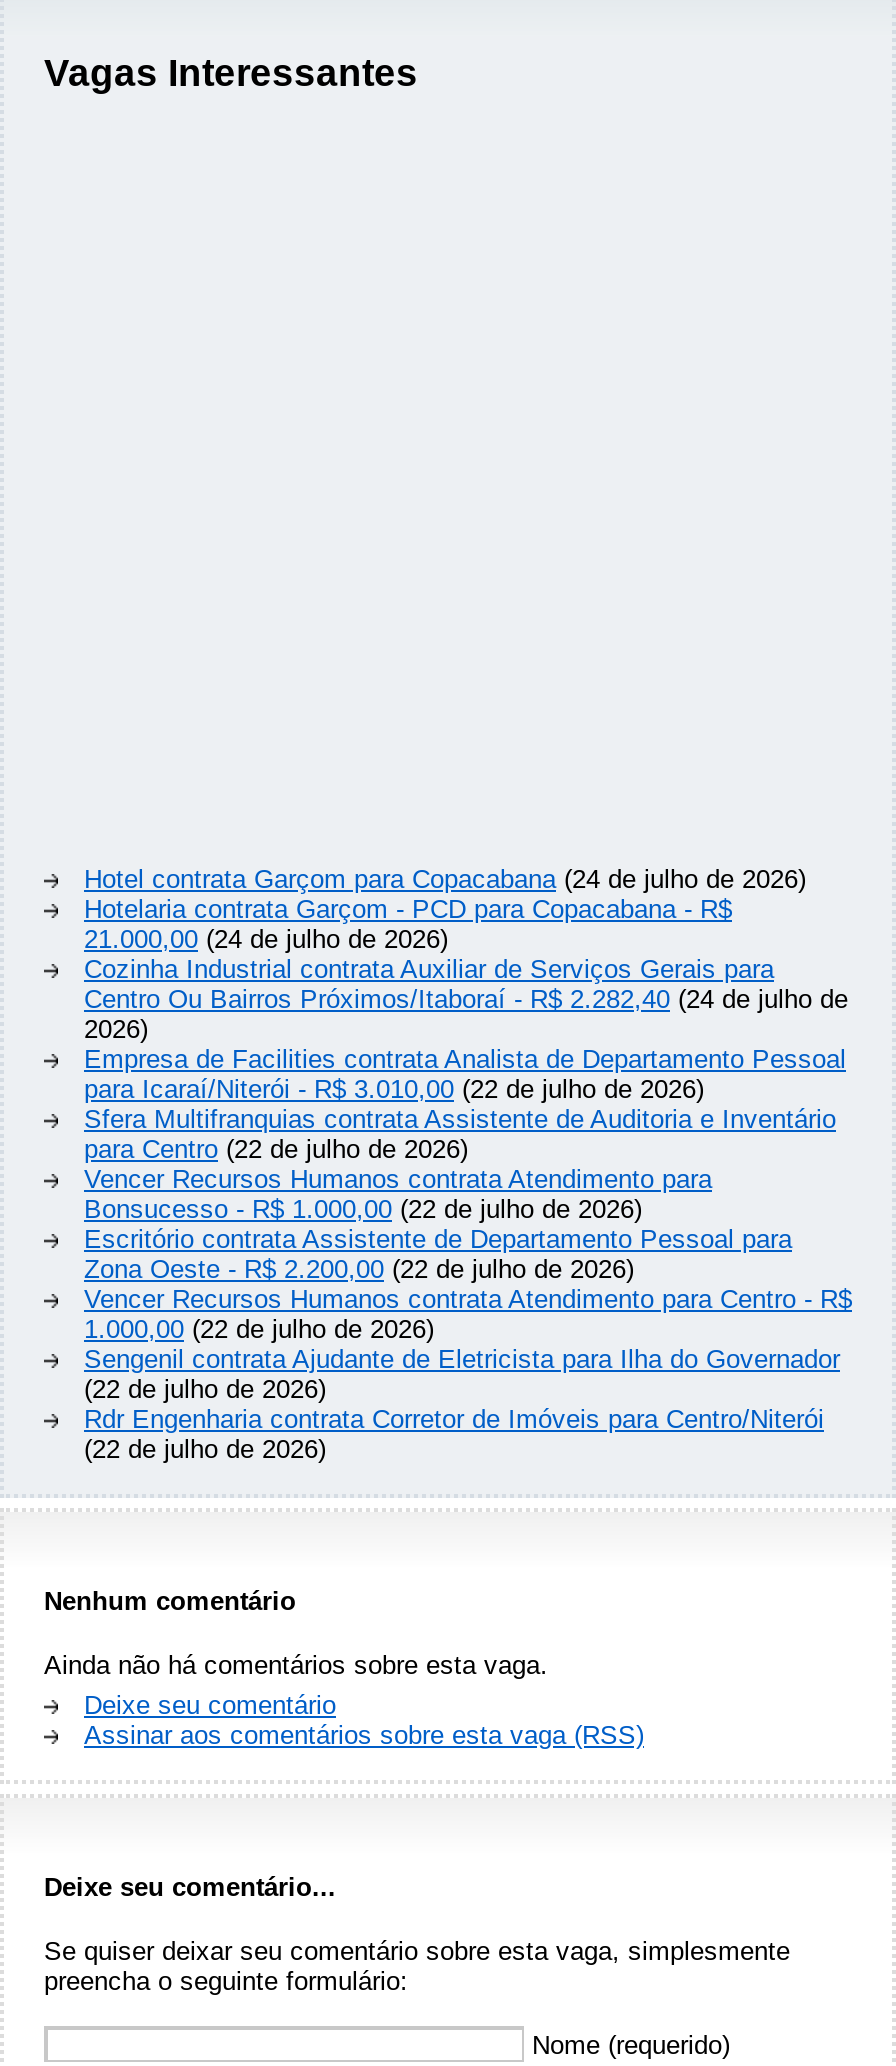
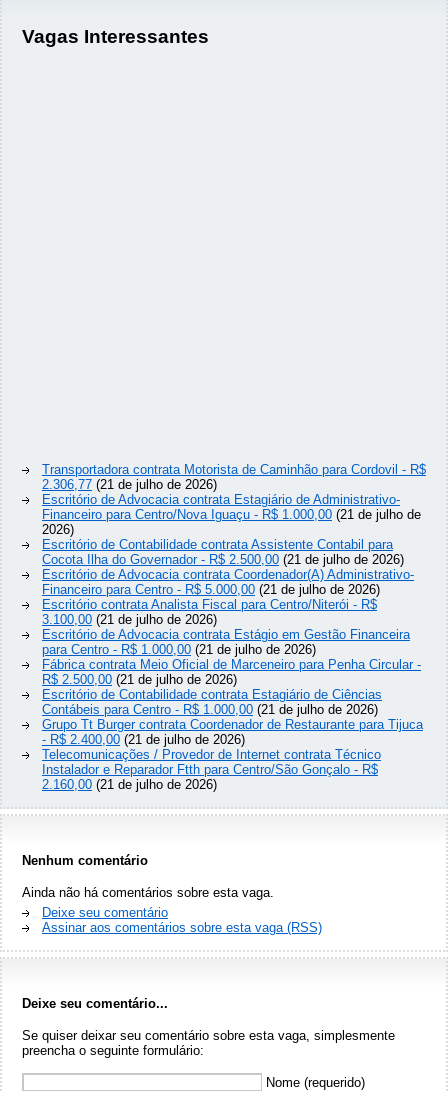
- Hotel contrata Garçom para Copacabana (24 de julho de 2026)
- Hotelaria contrata Garçom - PCD para Copacabana - R$
- 21.000,00 (24 de julho de 2026)
- Cozinha Industrial contrata Auxiliar de Serviços Gerais para
- Centro Ou Bairros Próximos/Itaboraí - R$ 2.282,40 (24 de julho de
+ Transportadora contrata Motorista de Caminhão para Cordovil - R$
+ 2.306,77 (21 de julho de 2026)
+ Escritório de Advocacia contrata Estagiário de Administrativo-
+ Financeiro para Centro/Nova Iguaçu - R$ 1.000,00 (21 de julho de

- Empresa de Facilities contrata Analista de Departamento Pessoal
- para Icaraí/Niterói - R$ 3.010,00 (22 de julho de 2026)
- Sfera Multifranquias contrata Assistente de Auditoria e Inventário
- para Centro (22 de julho de 2026)
- Vencer Recursos Humanos contrata Atendimento para
- Bonsucesso - R$ 1.000,00 (22 de julho de 2026)
- Escritório contrata Assistente de Departamento Pessoal para
- Zona Oeste - R$ 2.200,00 (22 de julho de 2026)
- Vencer Recursos Humanos contrata Atendimento para Centro - R$
- 1.000,00 (22 de julho de 2026)
- Sengenil contrata Ajudante de Eletricista para Ilha do Governador
- (22 de julho de 2026)
- Rdr Engenharia contrata Corretor de Imóveis para Centro/Niterói
- (22 de julho de 2026)
+ Escritório de Contabilidade contrata Assistente Contabil para
+ Cocota Ilha do Governador - R$ 2.500,00 (21 de julho de 2026)
+ Escritório de Advocacia contrata Coordenador(A) Administrativo-
+ Financeiro para Centro - R$ 5.000,00 (21 de julho de 2026)
+ Escritório contrata Analista Fiscal para Centro/Niterói - R$
+ 3.100,00 (21 de julho de 2026)
+ Escritório de Advocacia contrata Estágio em Gestão Financeira
+ para Centro - R$ 1.000,00 (21 de julho de 2026)
+ Fábrica contrata Meio Oficial de Marceneiro para Penha Circular -
+ R$ 2.500,00 (21 de julho de 2026)
+ Escritório de Contabilidade contrata Estagiário de Ciências
+ Contábeis para Centro - R$ 1.000,00 (21 de julho de 2026)
+ Grupo Tt Burger contrata Coordenador de Restaurante para Tijuca
+ - R$ 2.400,00 (21 de julho de 2026)
+ Telecomunicações / Provedor de Internet contrata Técnico
+ Instalador e Reparador Ftth para Centro/São Gonçalo - R$
+ 2.160,00 (21 de julho de 2026)
